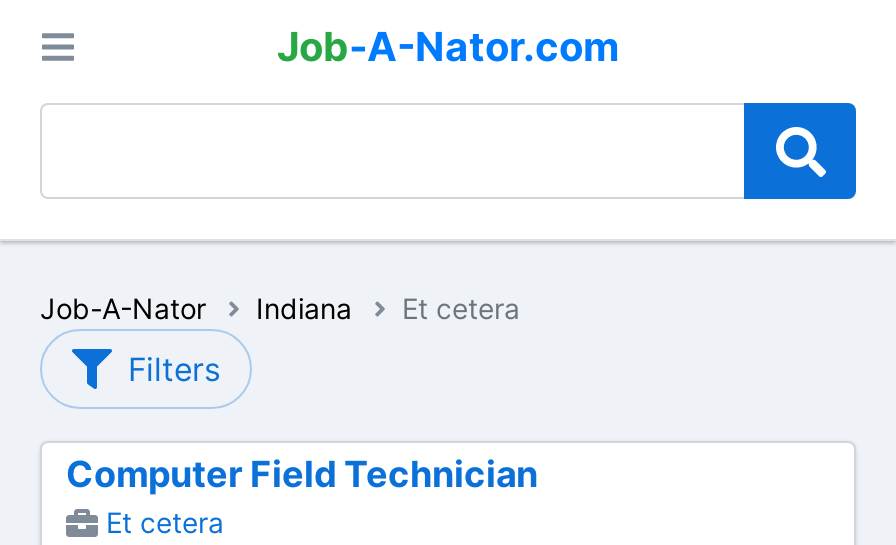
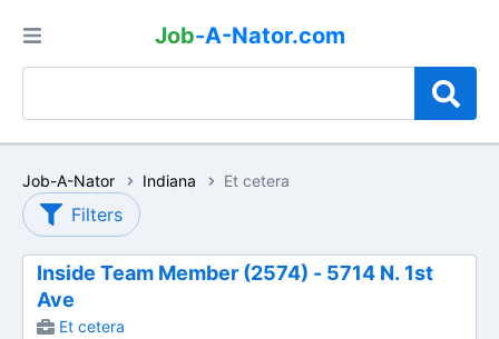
- Computer Field Technician
+ Inside Team Member (2574) - 5714 N. 1st
+ Ave
